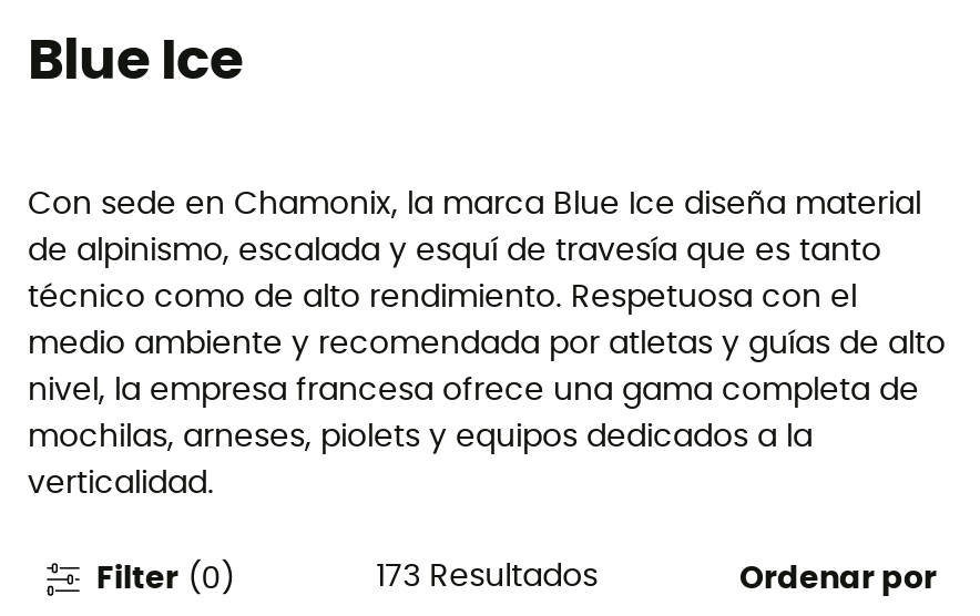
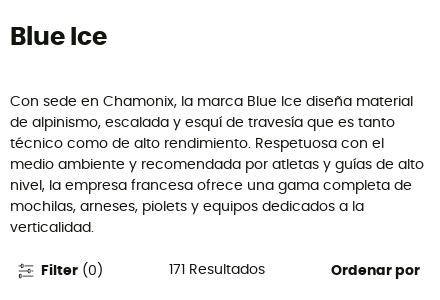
- 173 Resultados
+ 171 Resultados
